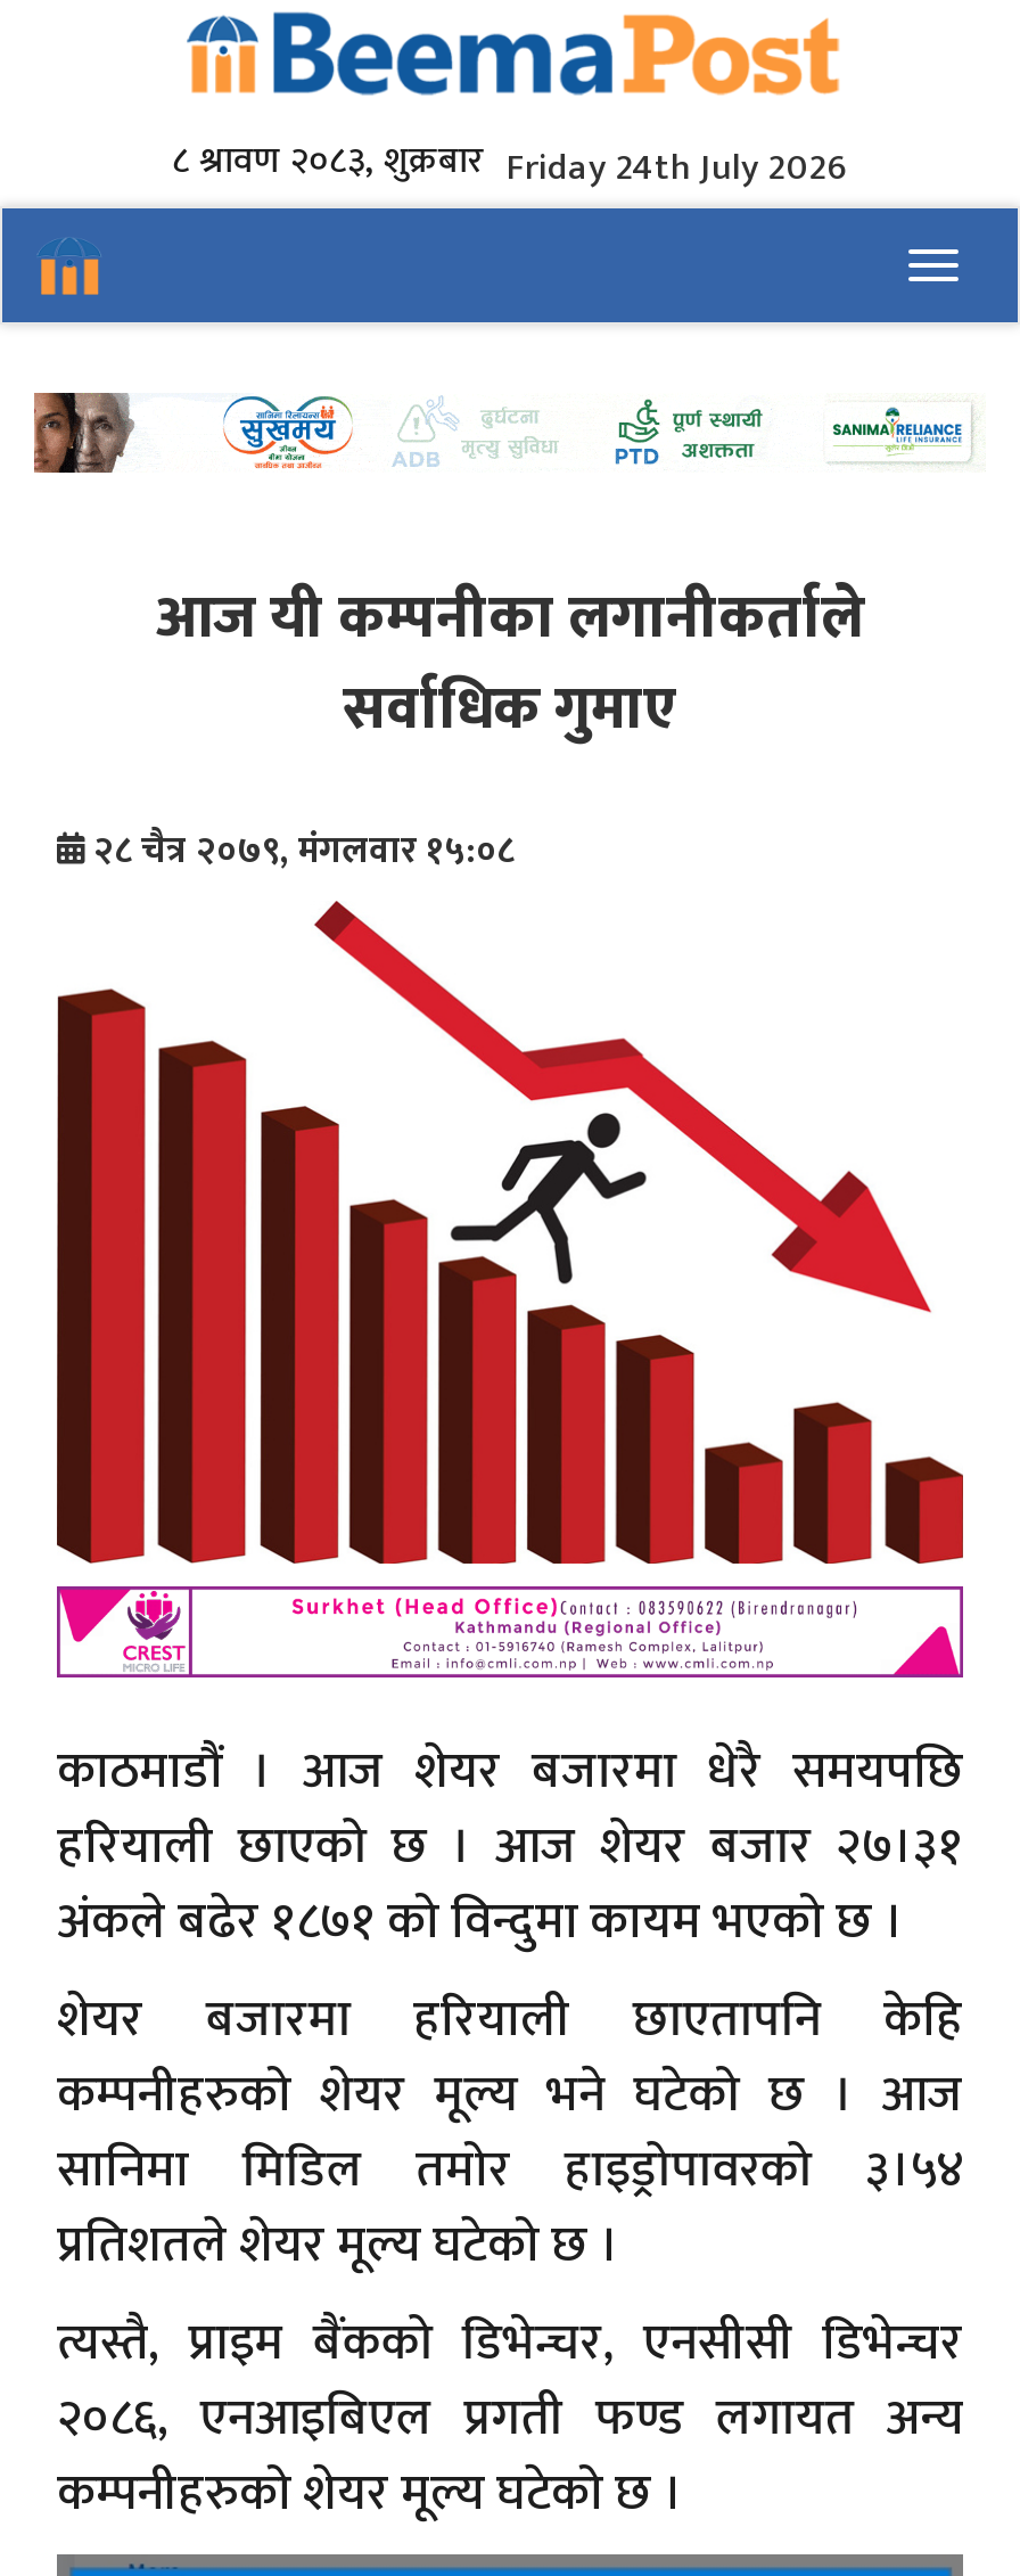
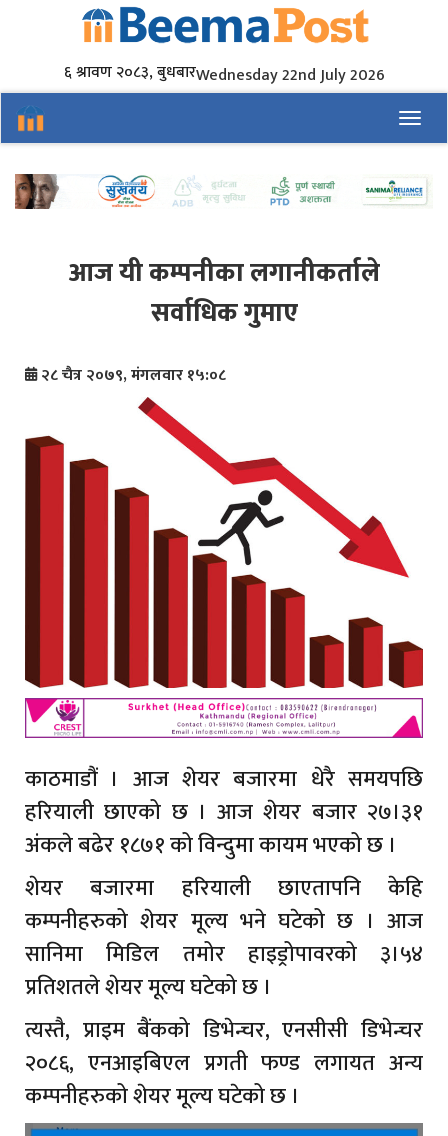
- ८ श्रावण २०८३, शुक्रबार Friday 24th July 2026
+ ६ श्रावण २०८३, बुधबारWednesday 22nd July 2026
